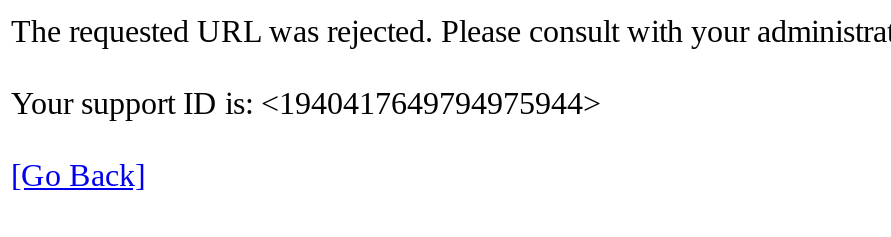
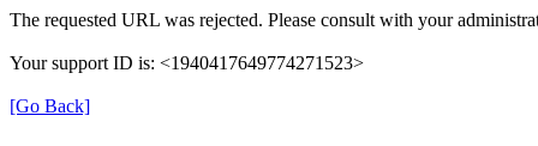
- Your support ID is: <1940417649794975944>
+ Your support ID is: <1940417649774271523>
